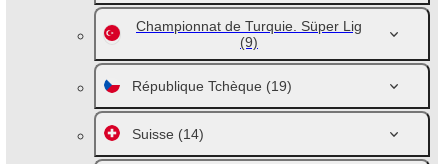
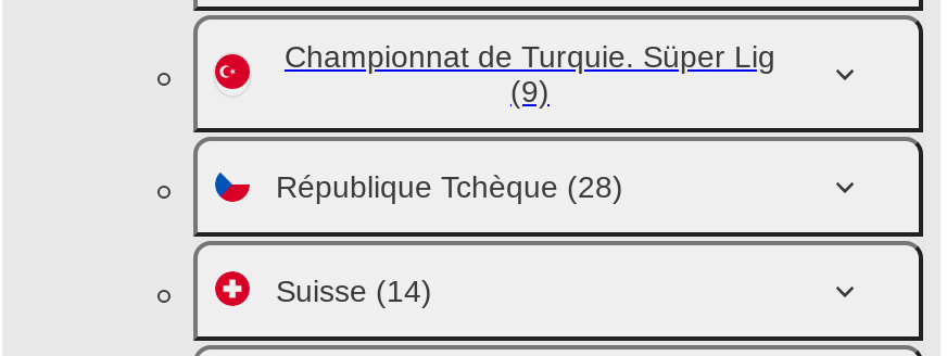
- République Tchèque (19)
+ République Tchèque (28)
